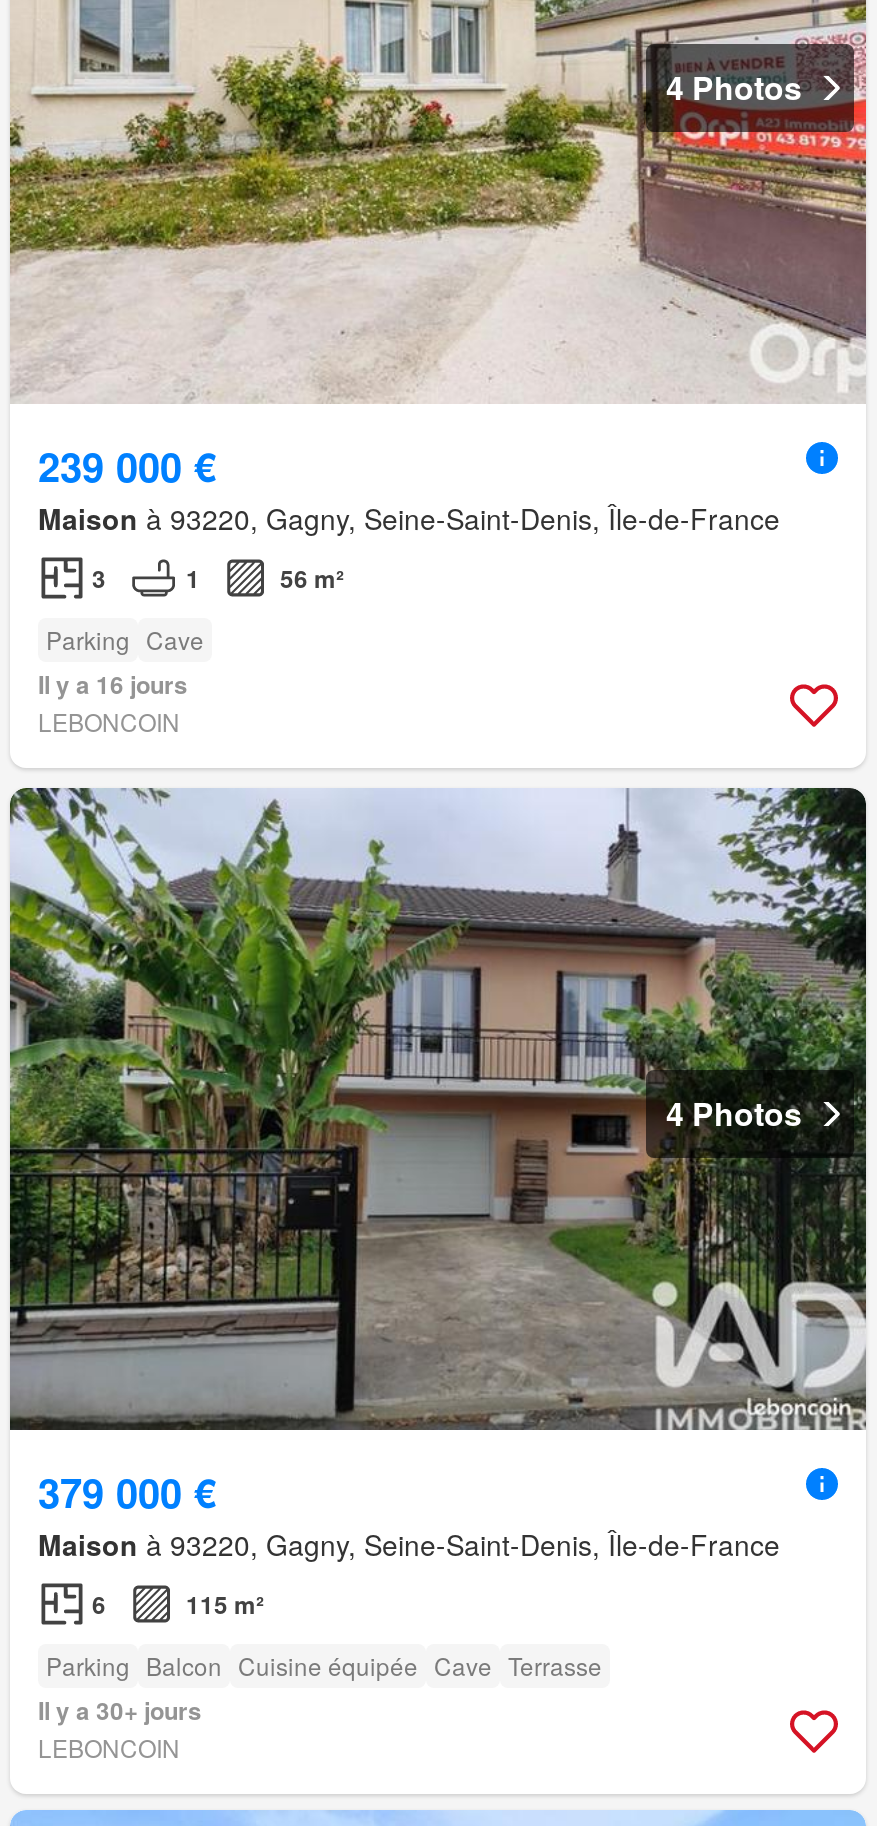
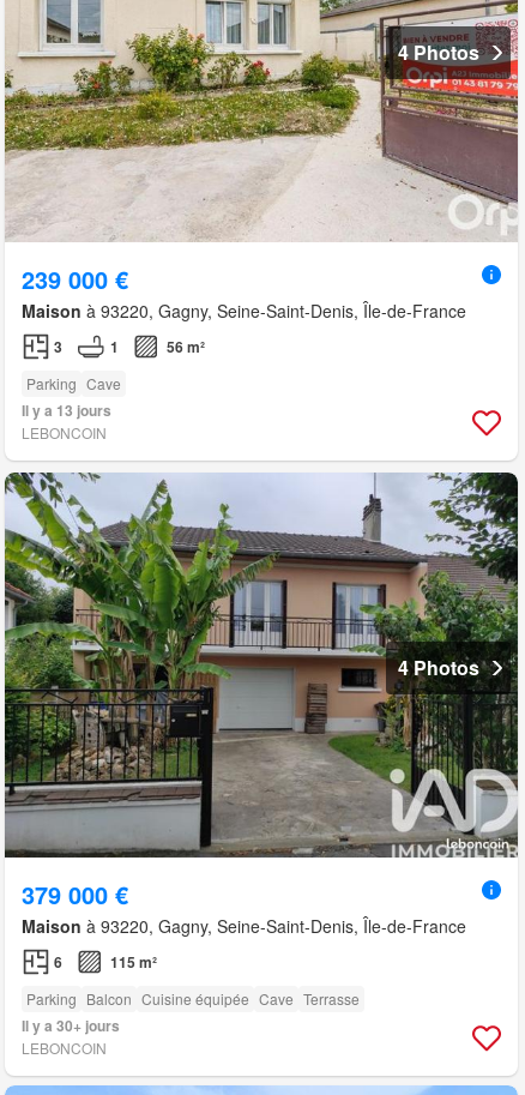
- Il y a 16 jours
+ Il y a 13 jours
